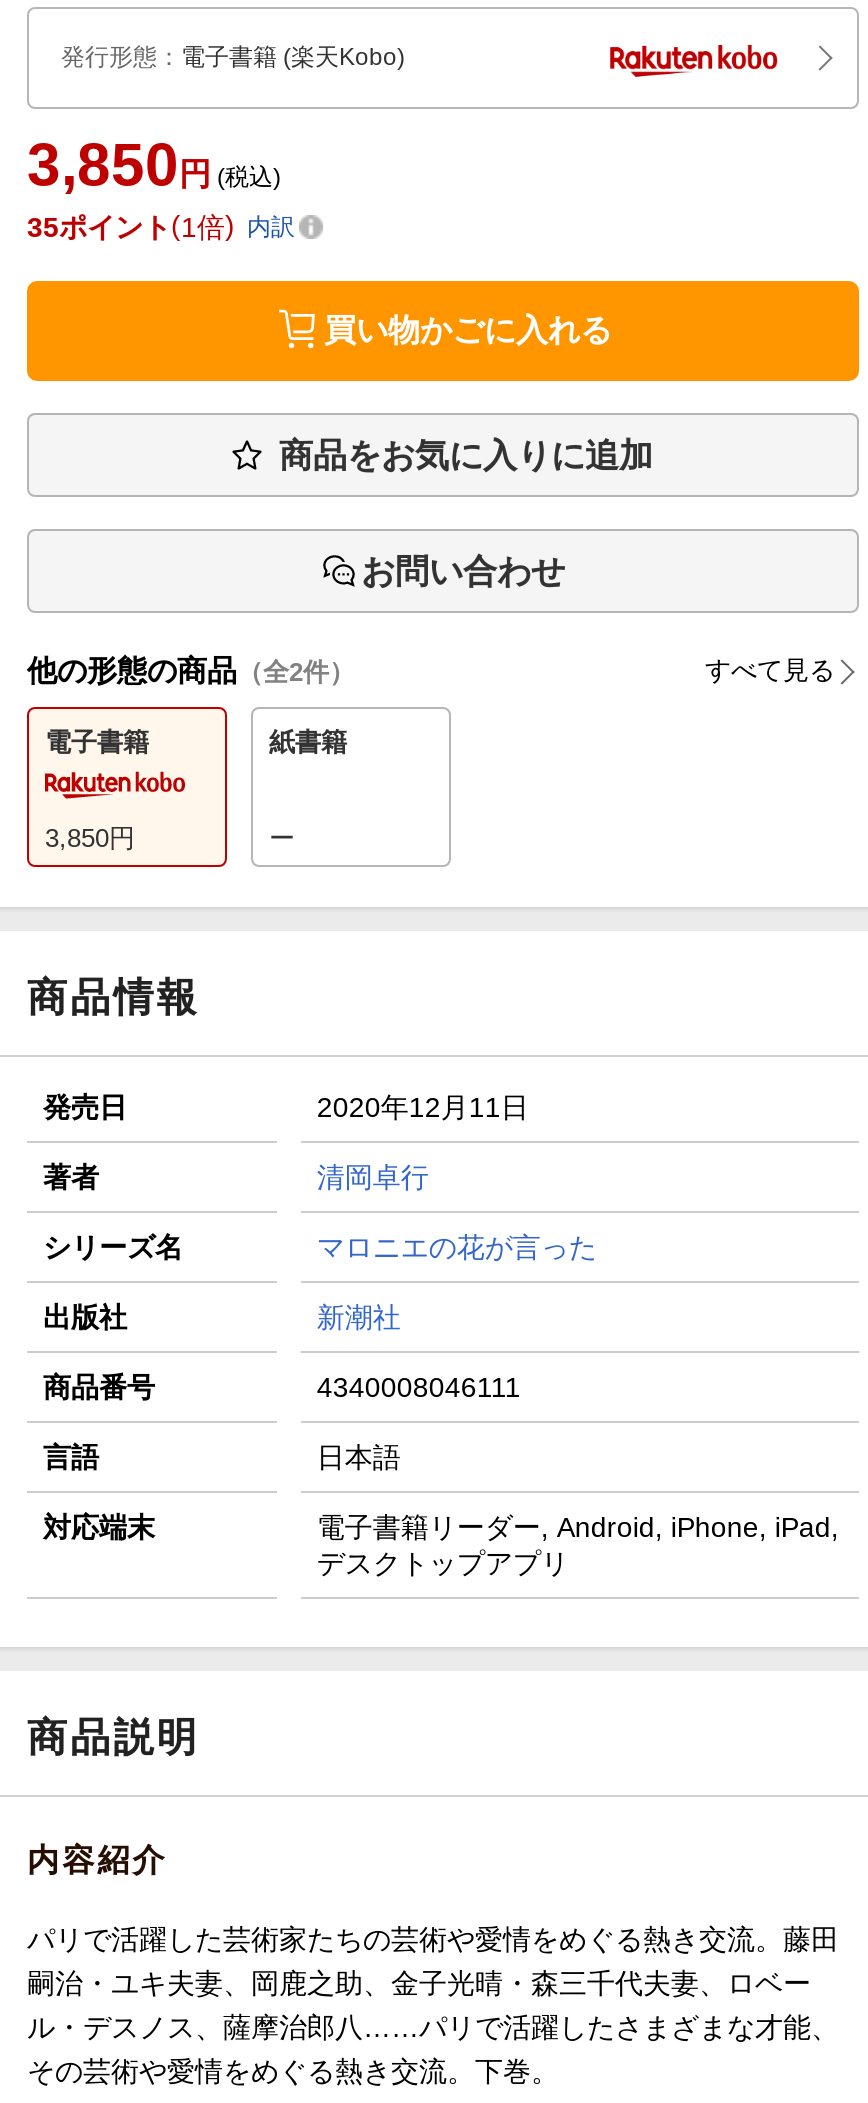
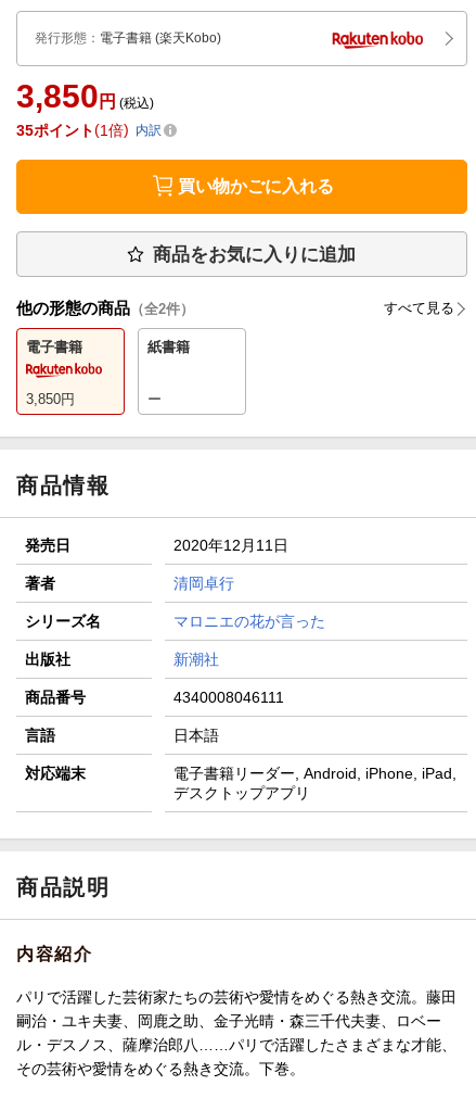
- お問い合わせ
